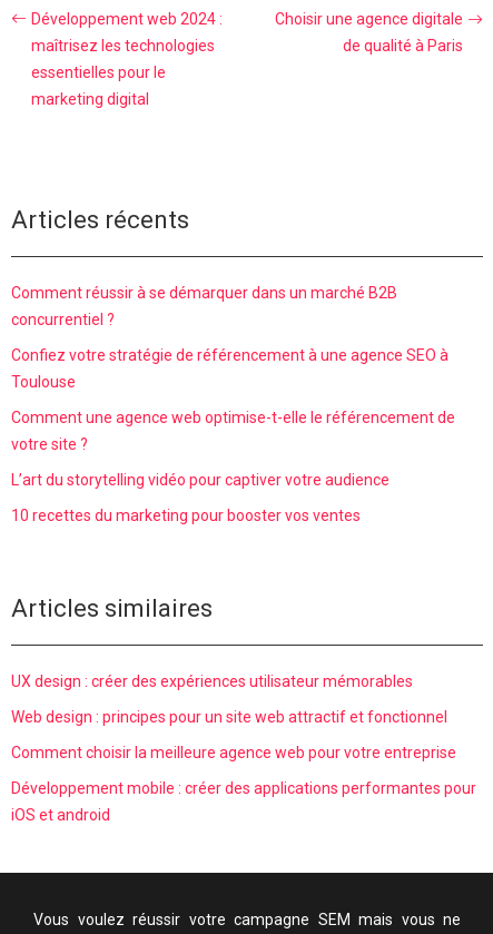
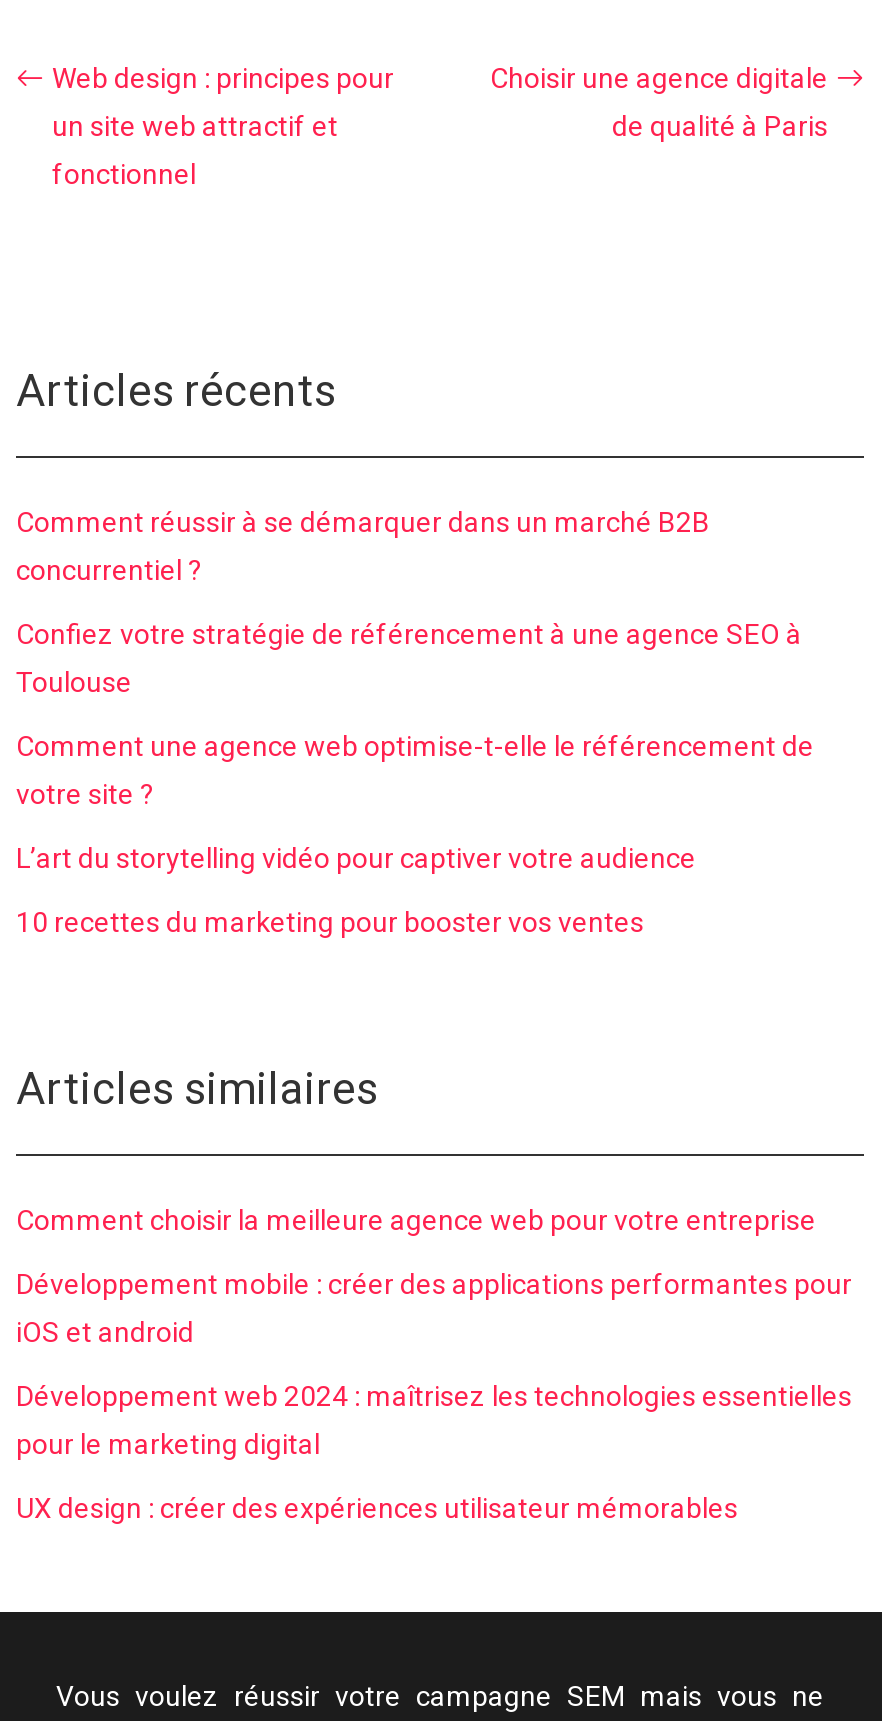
- Développement web 2024 :
- maîtrisez les technologies
- essentielles pour le
- marketing digital
+ Web design : principes pour
+ un site web attractif et
+ fonctionnel

moved up: Articles récents | Comment réussir à se démarquer dans un marché B2B | concurrentiel ? | ... | 10 recettes du marketing pour booster vos ventes | Articles similaires

moved down: UX design : créer des expériences utilisateur mémorables

- Web design : principes pour un site web attractif et fonctionnel

moved up: Comment choisir la meilleure agence web pour votre entreprise | Développement mobile : créer des applications performantes pour | iOS et android

+ Développement web 2024 : maîtrisez les technologies essentielles
+ pour le marketing digital
